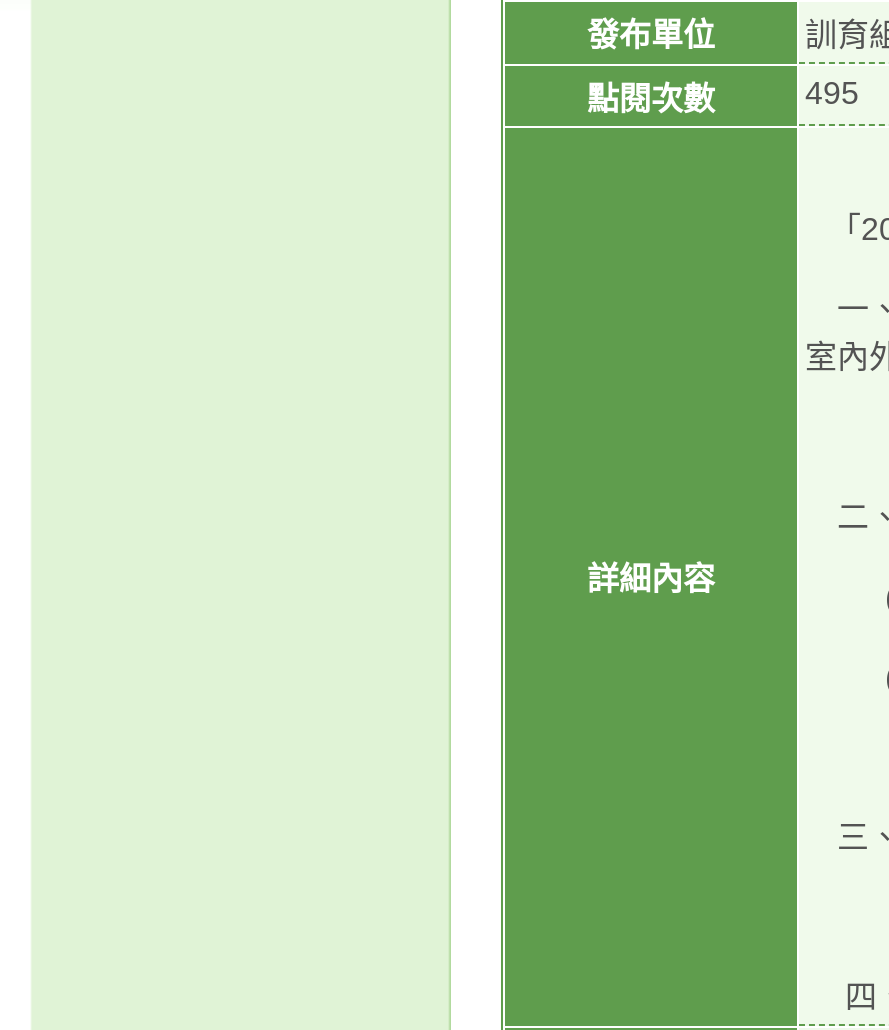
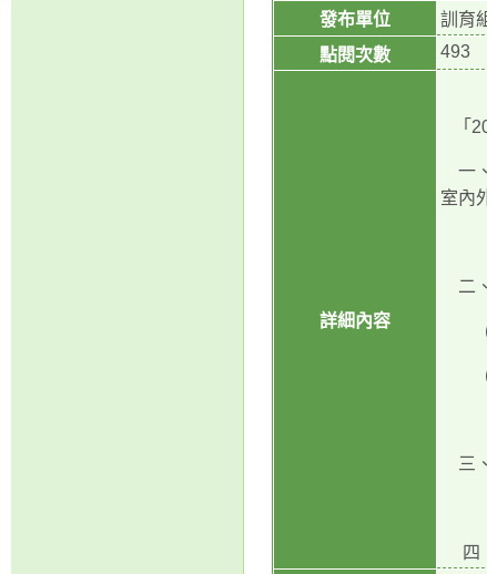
- 495
+ 493
